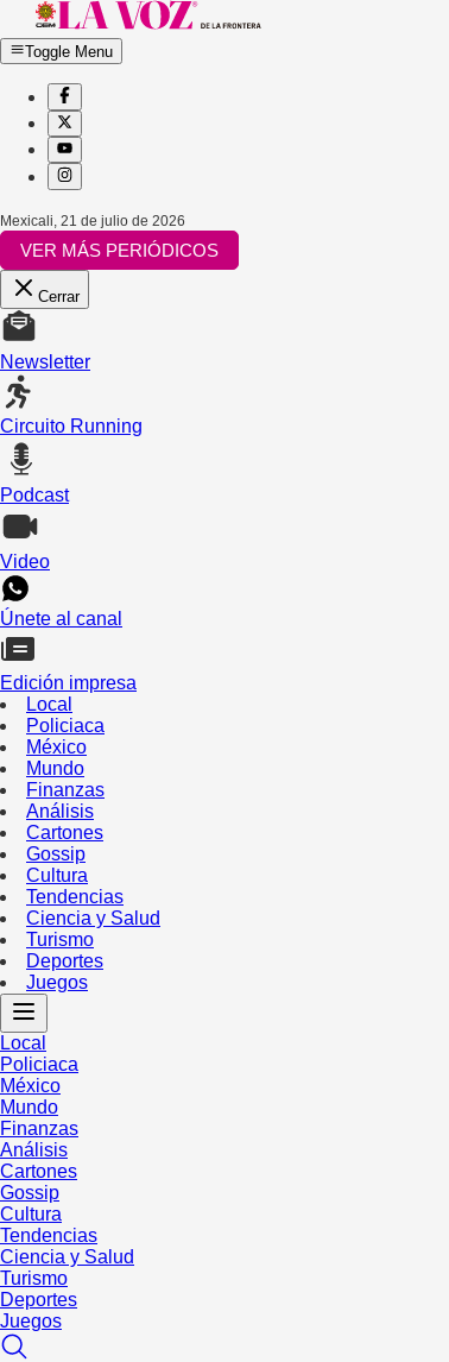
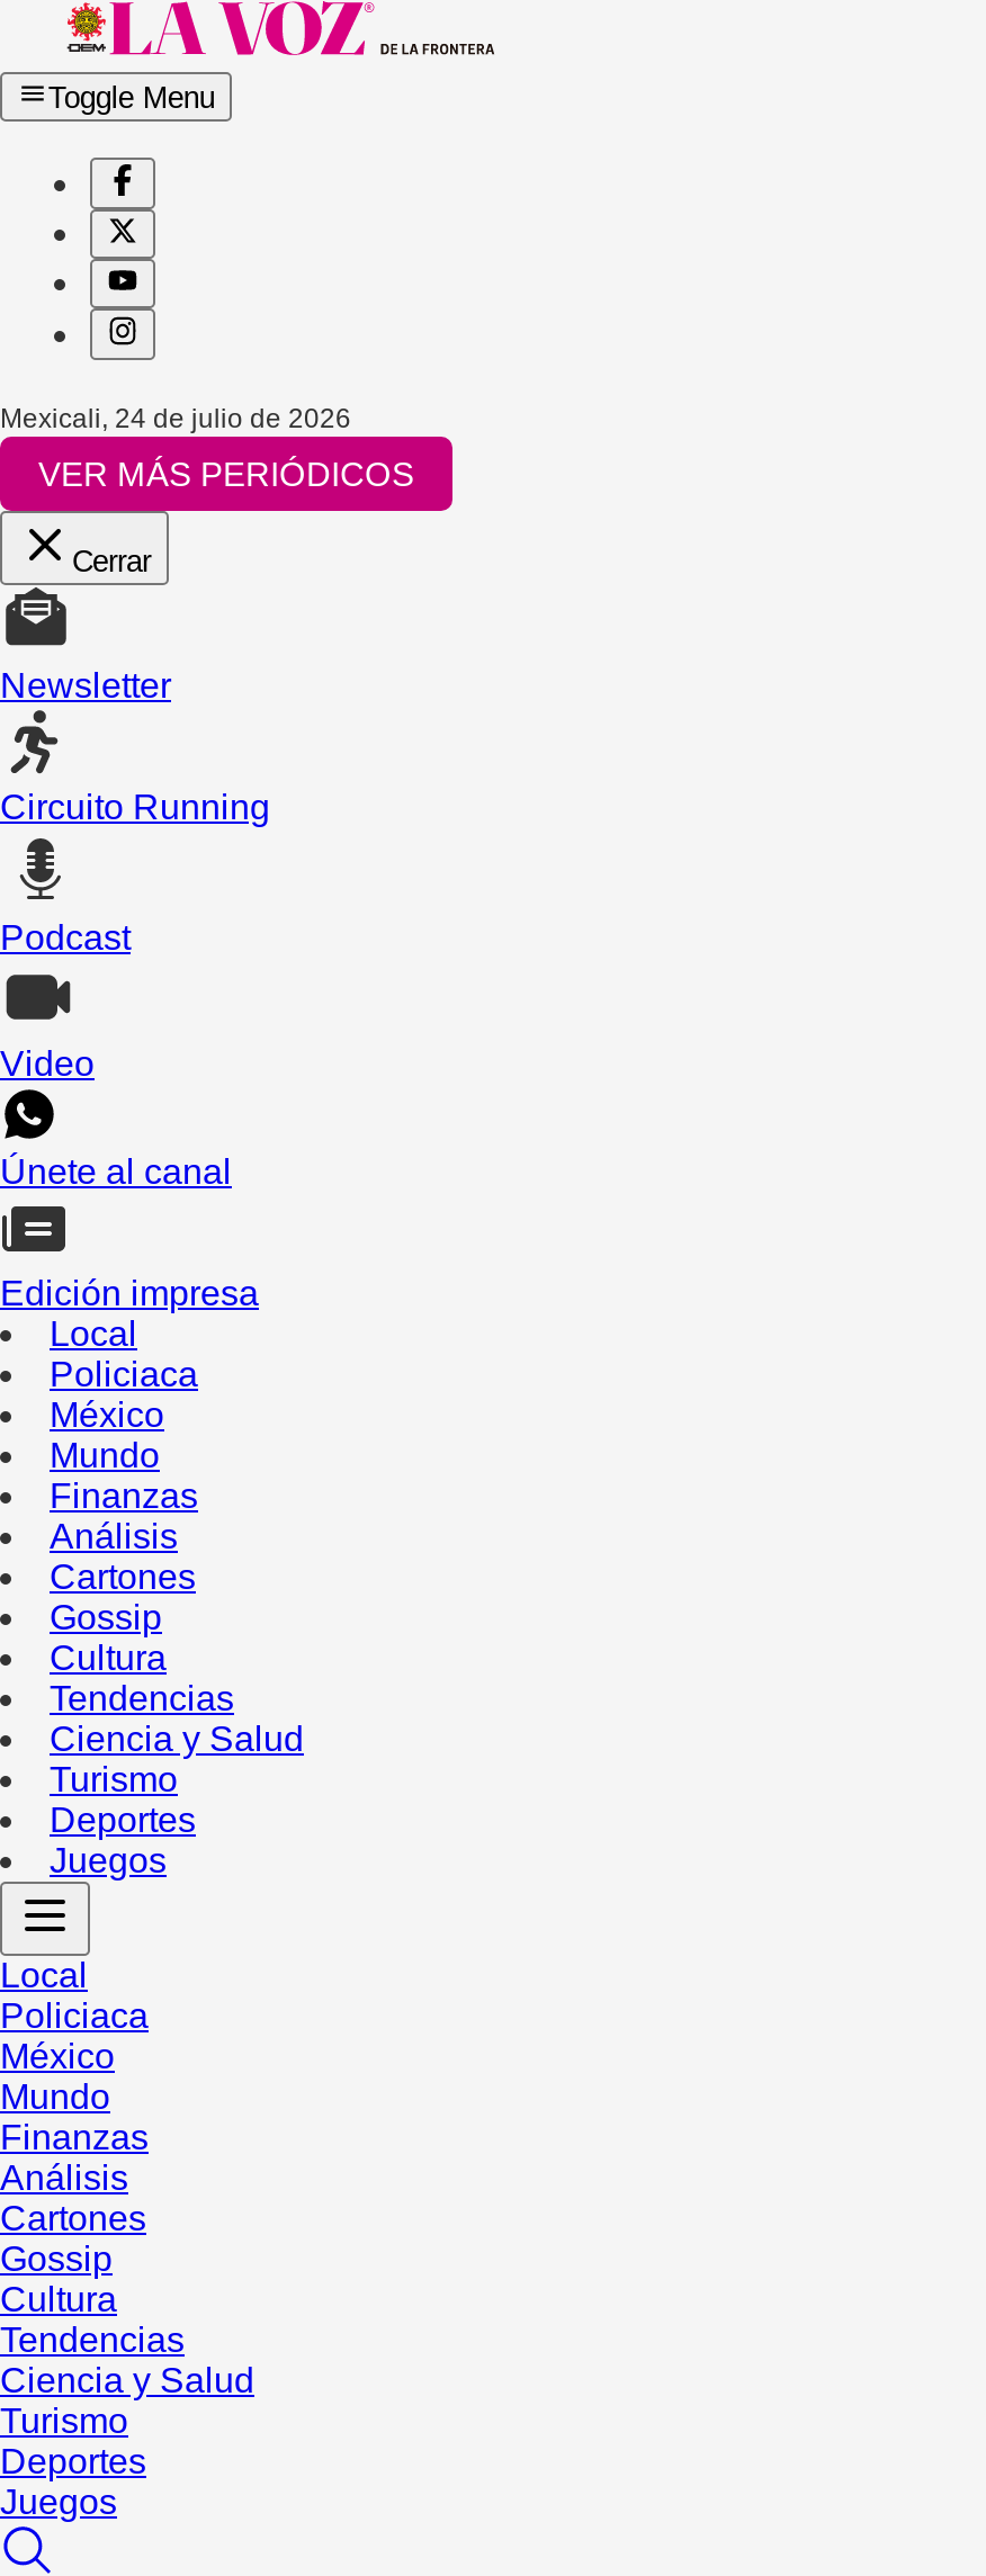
- Mexicali, 21 de julio de 2026
+ Mexicali, 24 de julio de 2026
